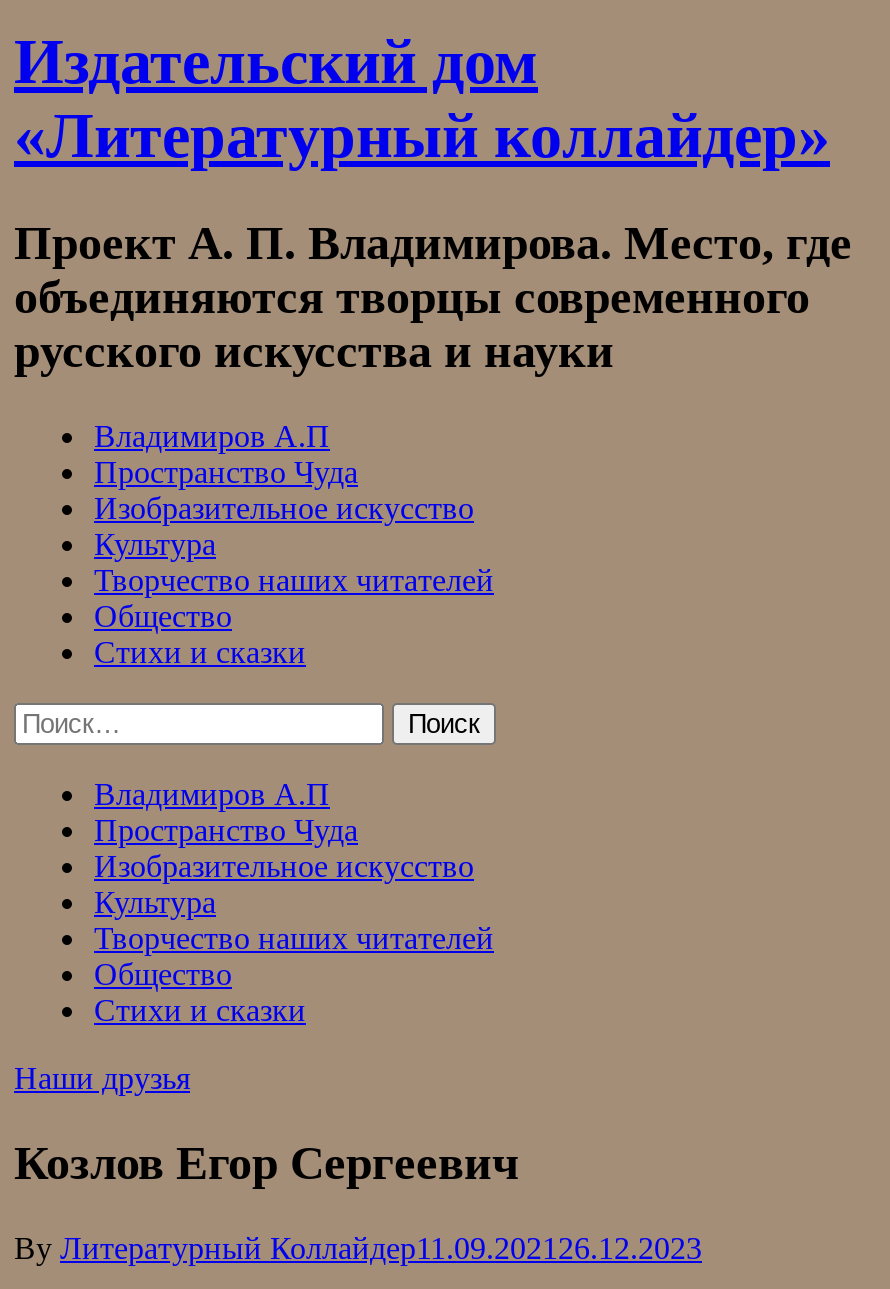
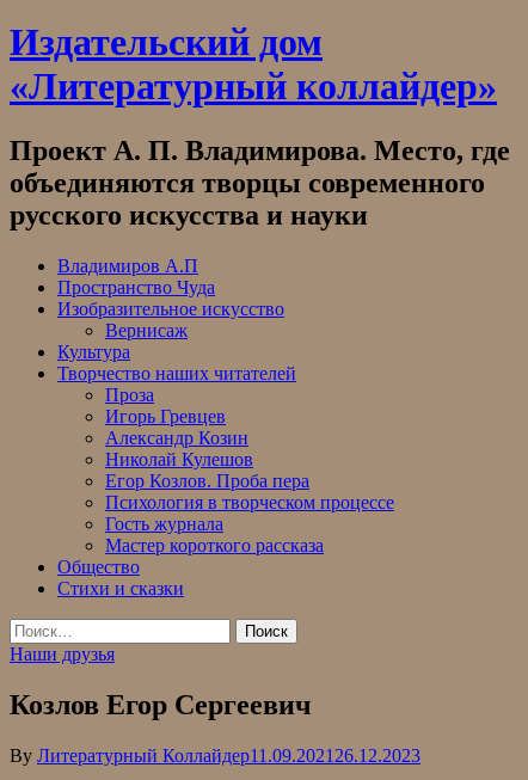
+ Вернисаж

moved down: Общество | Стихи и сказки

+ Проза
+ Игорь Гревцев
+ Александр Козин
+ Николай Кулешов
+ Егор Козлов. Проба пера
+ Психология в творческом процессе
+ Гость журнала
+ Мастер короткого рассказа

- Владимиров А.П
- Пространство Чуда
- Изобразительное искусство
- Культура
- Творчество наших читателей
- Общество
- Стихи и сказки
